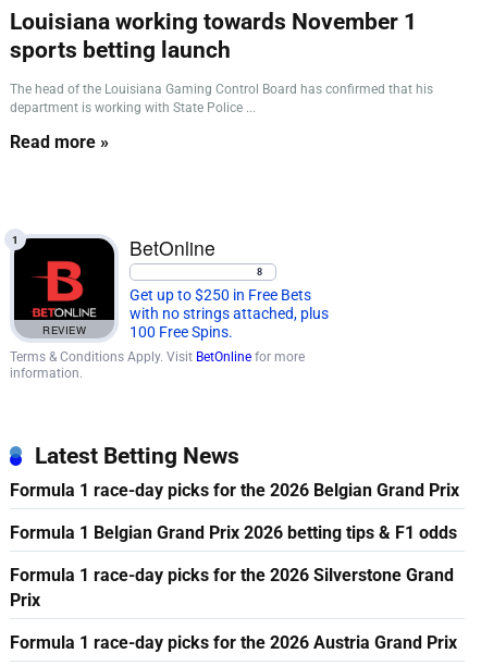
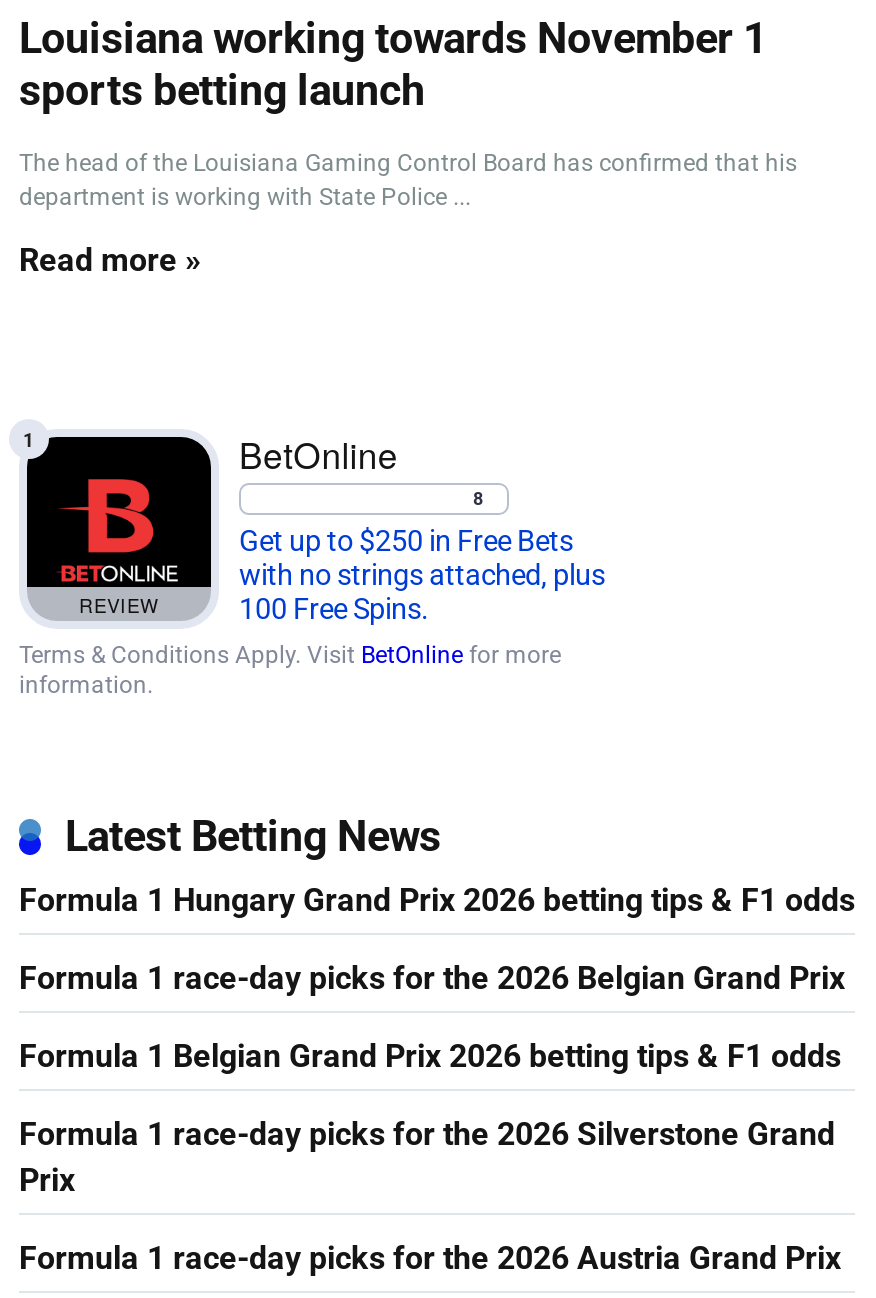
+ Formula 1 Hungary Grand Prix 2026 betting tips & F1 odds
